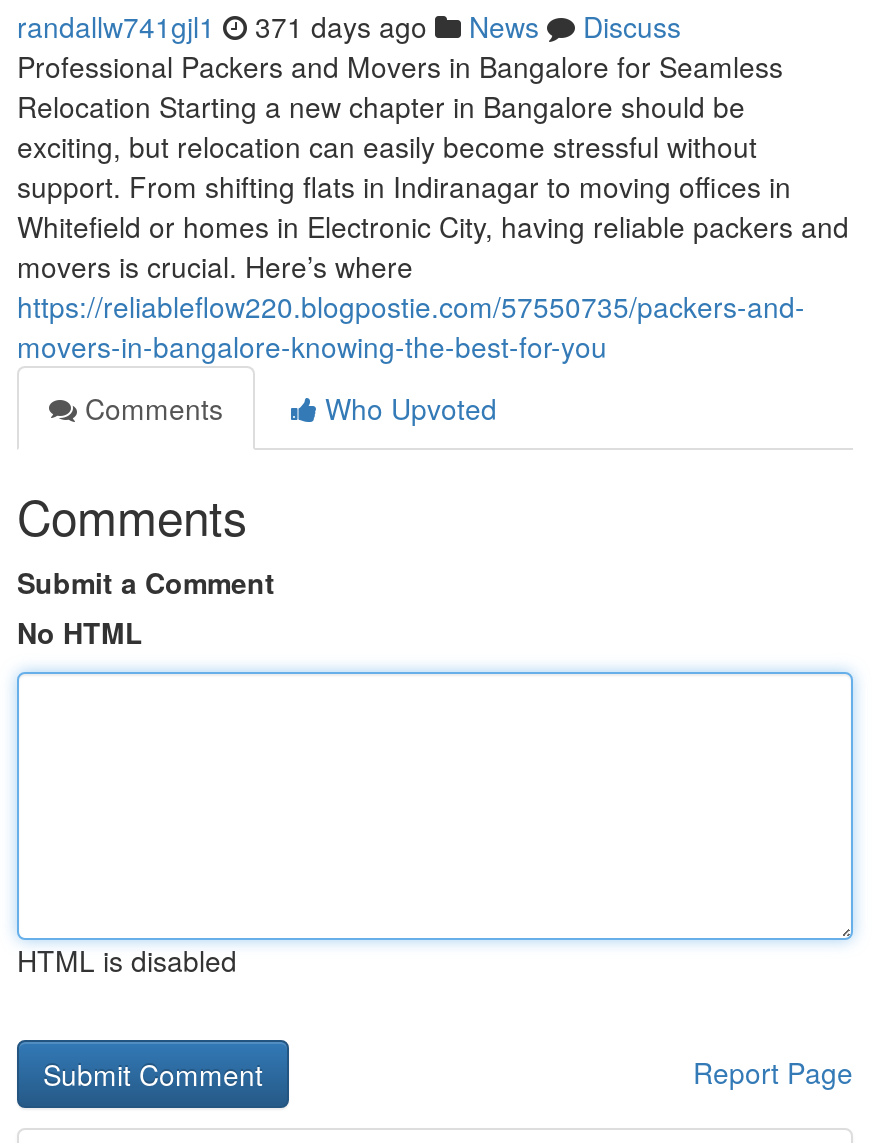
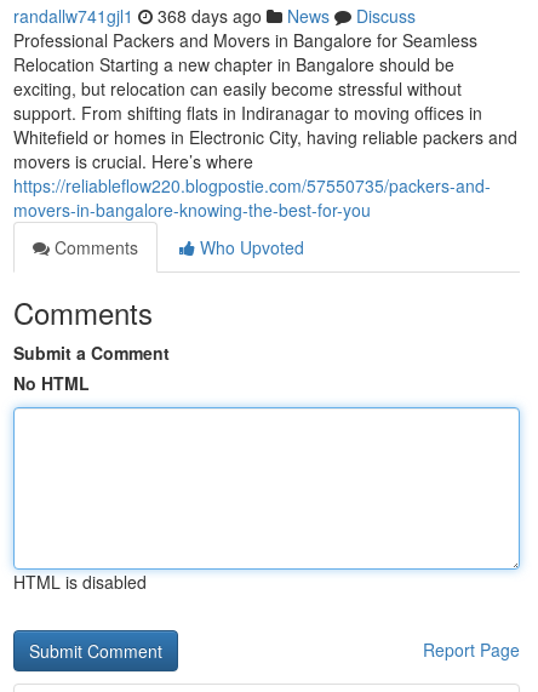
- randallw741gjl1 371 days ago News Discuss
+ randallw741gjl1 368 days ago News Discuss
